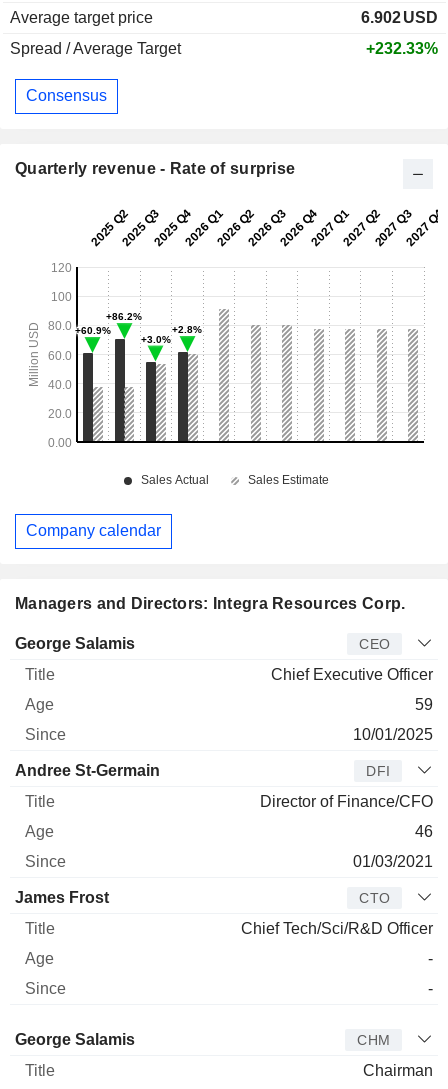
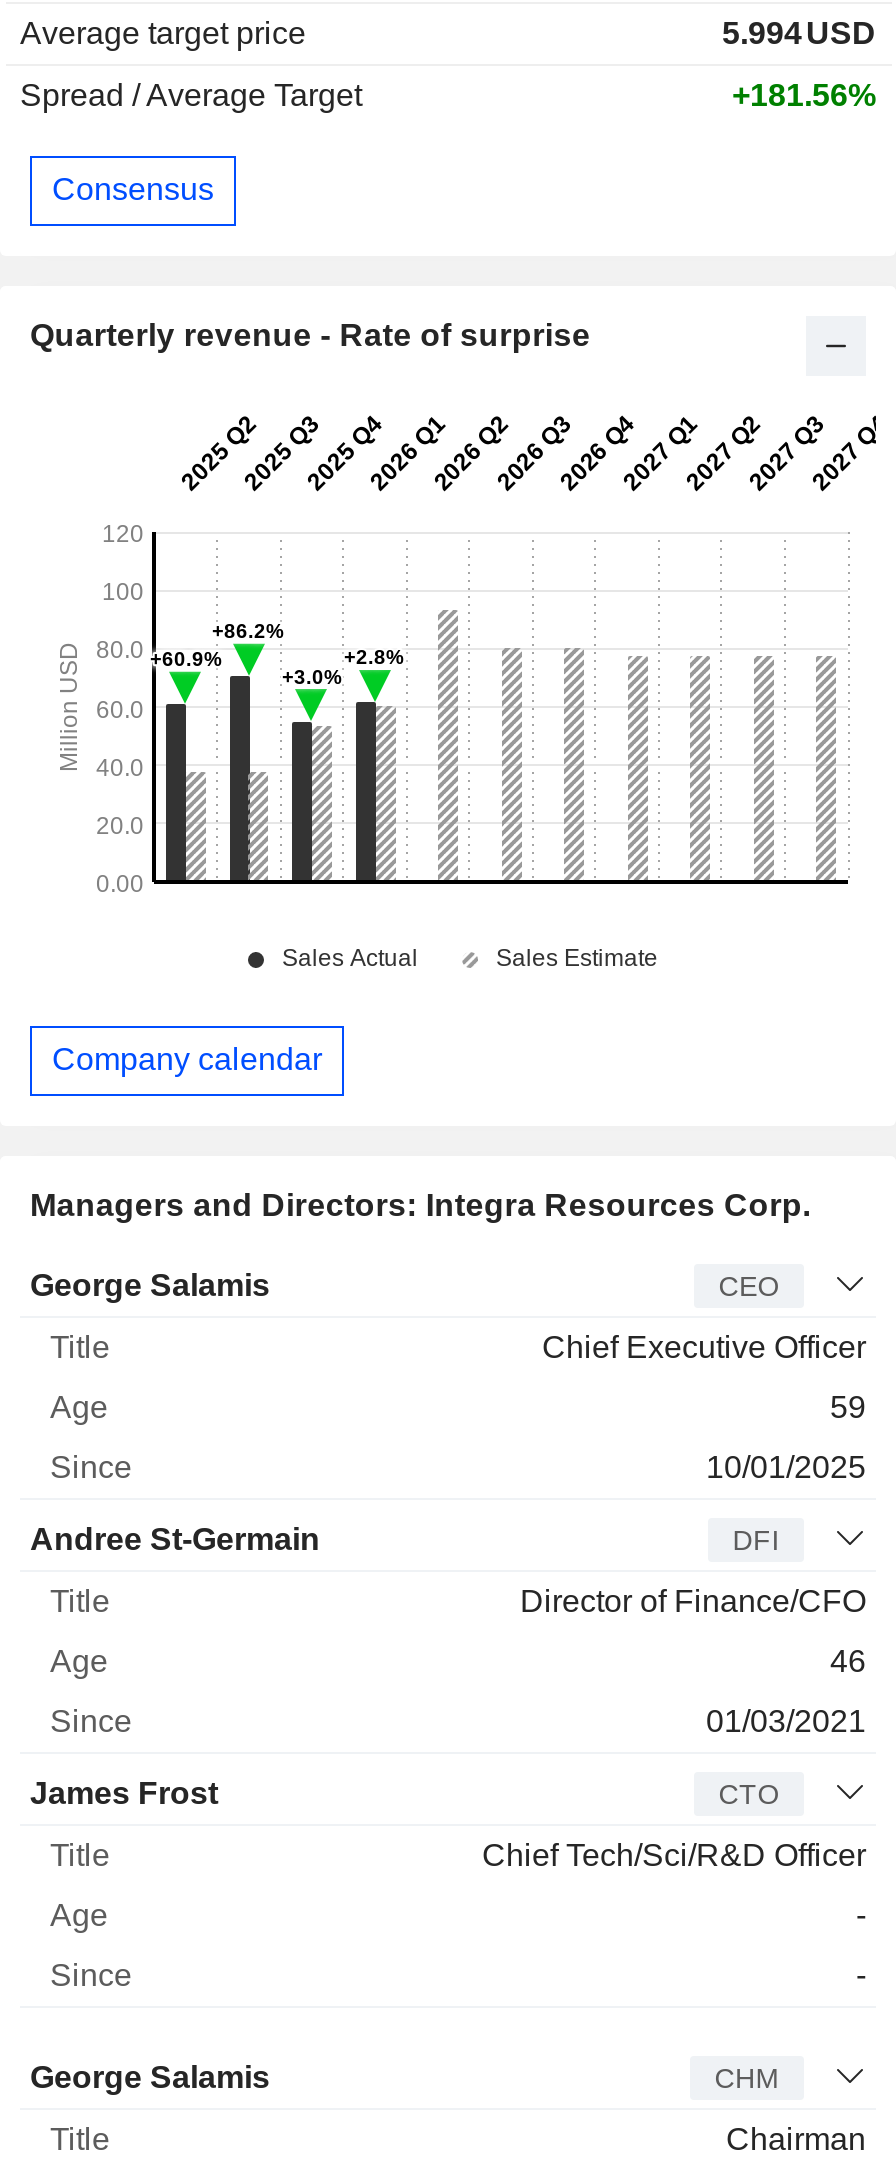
- 6.902 USD
+ 5.994 USD

- +232.33%
+ +181.56%
